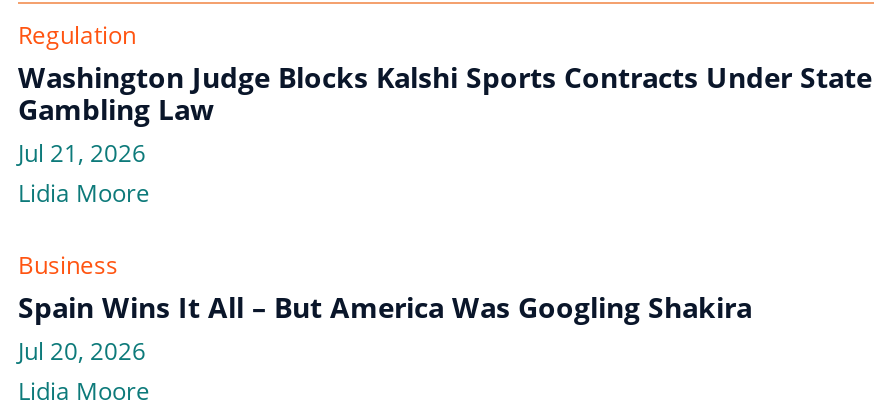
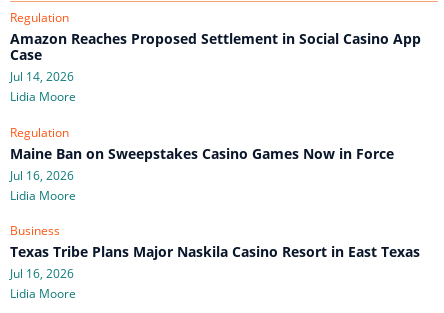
- Washington Judge Blocks Kalshi Sports Contracts Under State
- Gambling Law
- Jul 21, 2026
+ Amazon Reaches Proposed Settlement in Social Casino App
+ Case
+ Jul 14, 2026
+ Lidia Moore
+ Regulation
+ Maine Ban on Sweepstakes Casino Games Now in Force
+ Jul 16, 2026

- Spain Wins It All – But America Was Googling Shakira
- Jul 20, 2026
+ Texas Tribe Plans Major Naskila Casino Resort in East Texas
+ Jul 16, 2026
